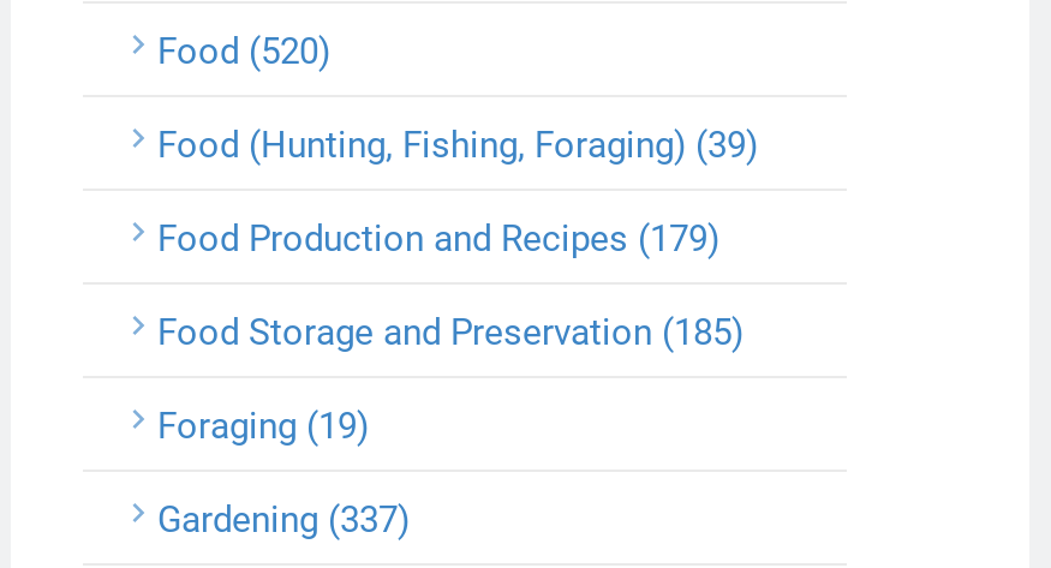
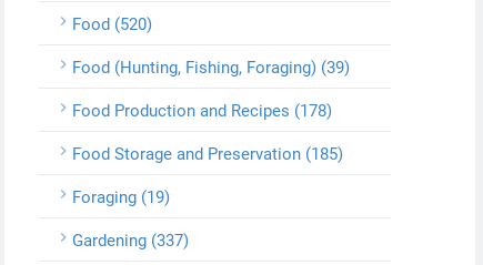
- Food Production and Recipes (179)
+ Food Production and Recipes (178)
